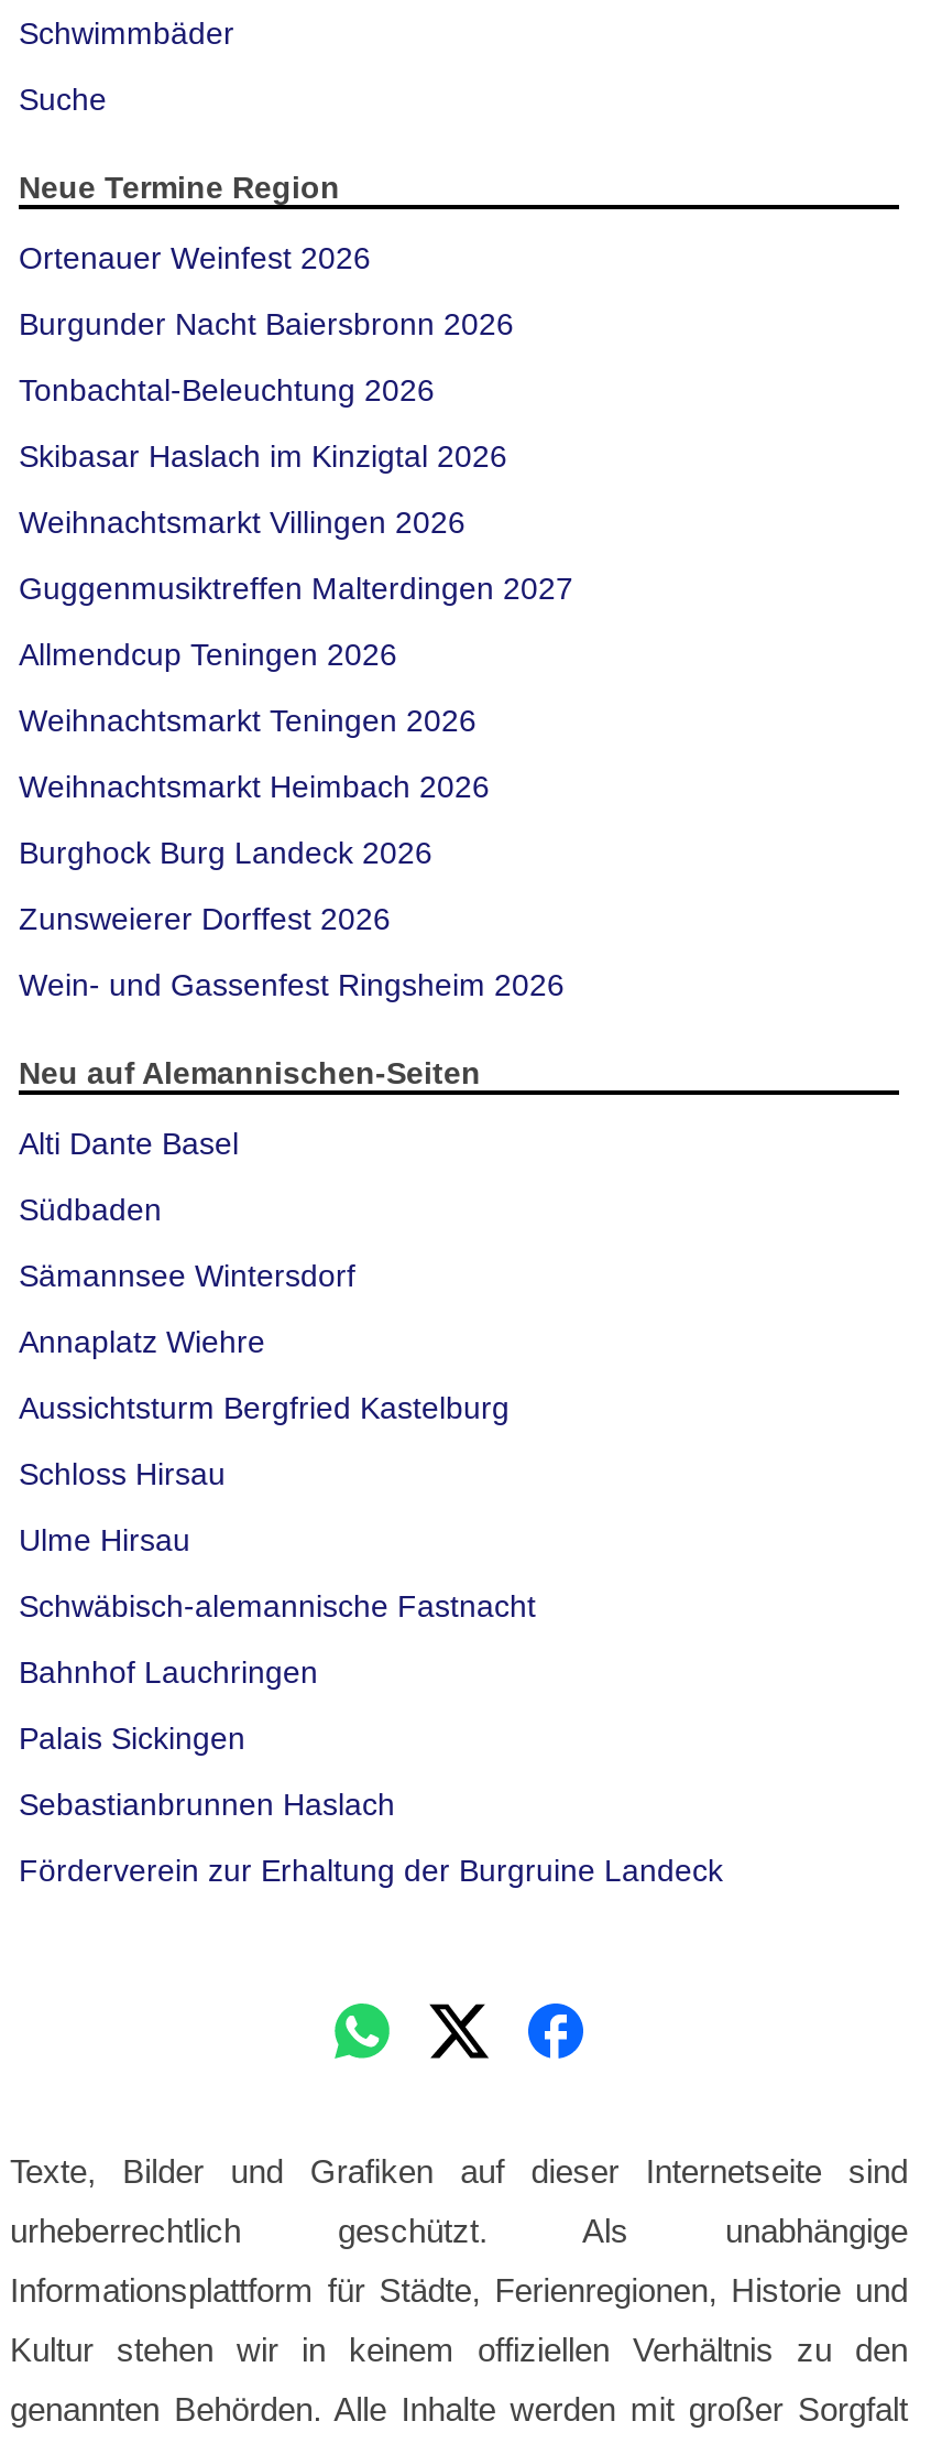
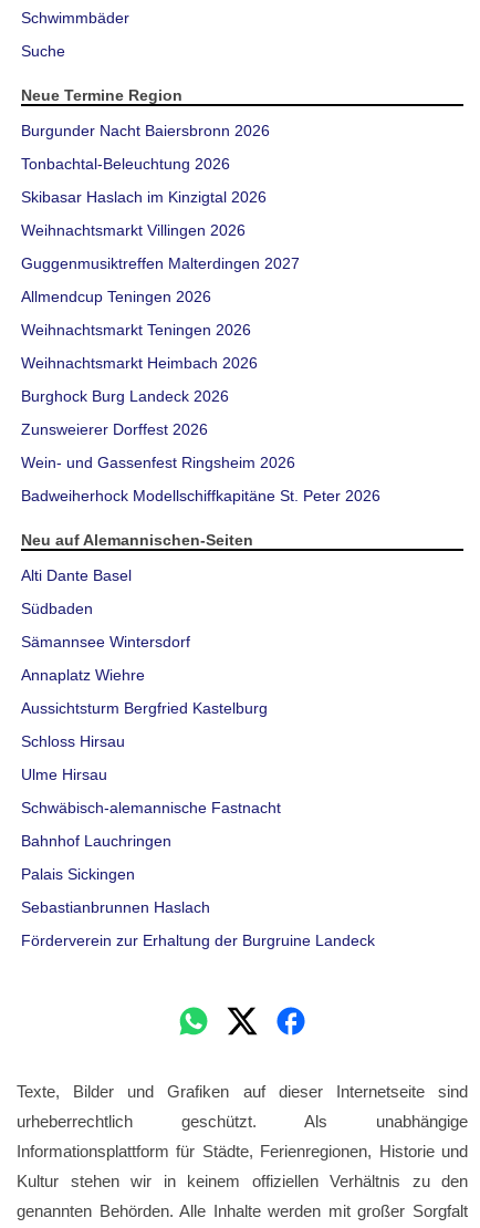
- Ortenauer Weinfest 2026

moved up: Burgunder Nacht Baiersbronn 2026 | Tonbachtal-Beleuchtung 2026 | Skibasar Haslach im Kinzigtal 2026 | ... | Zunsweierer Dorffest 2026 | Wein- und Gassenfest Ringsheim 2026

+ Badweiherhock Modellschiffkapitäne St. Peter 2026
